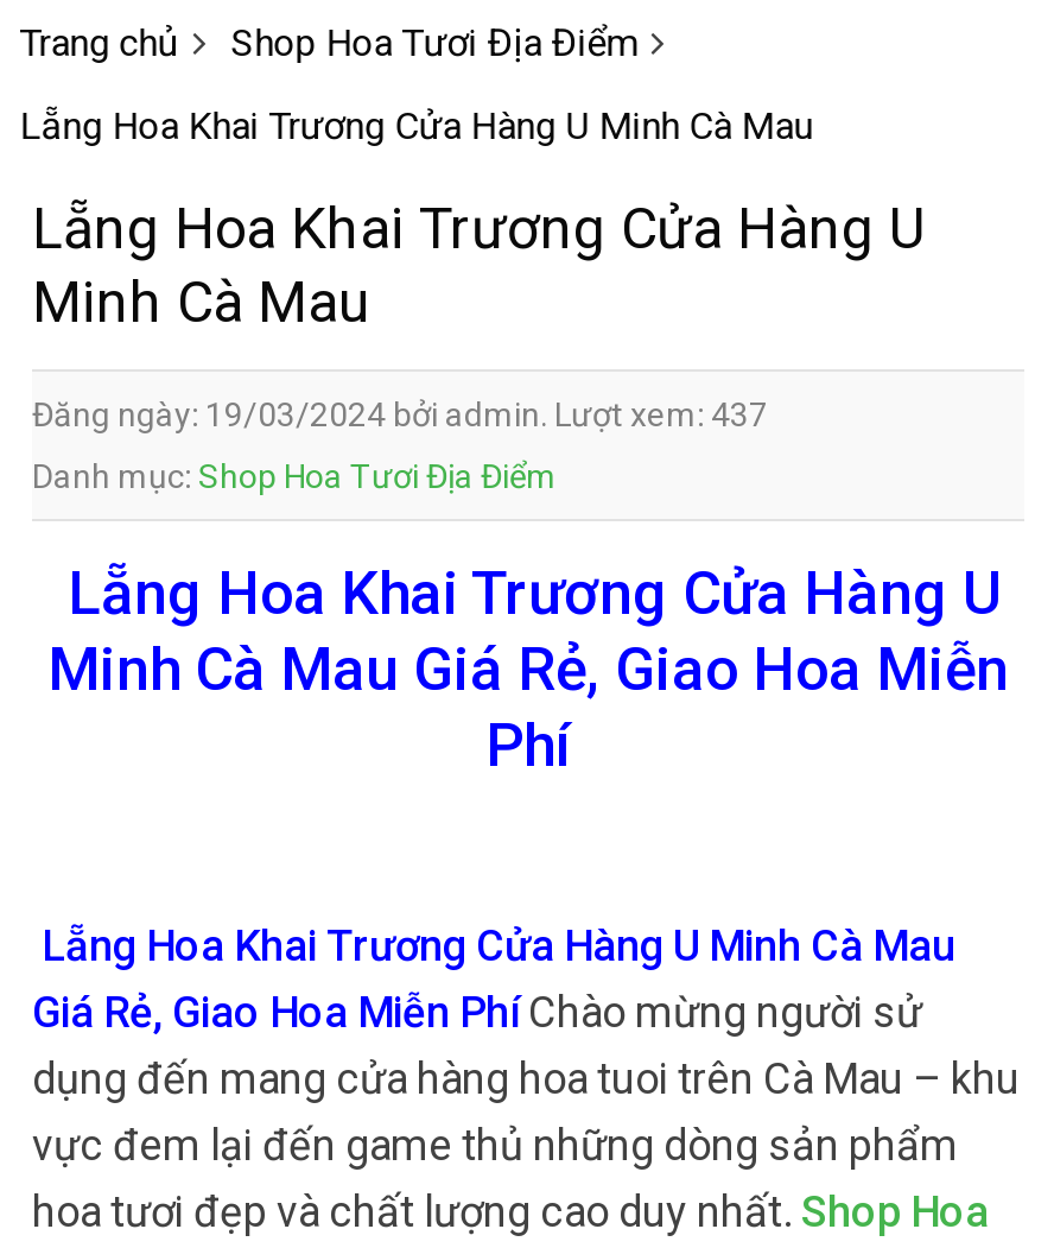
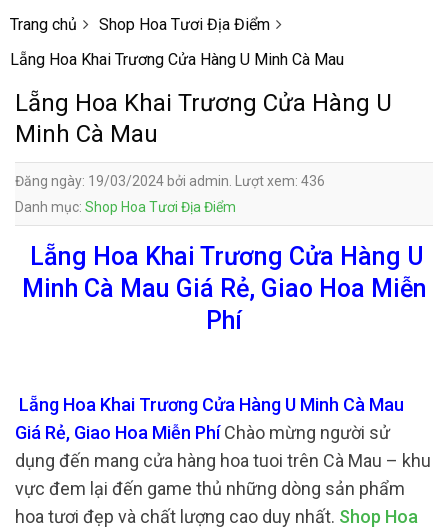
- Đăng ngày: 19/03/2024 bởi admin. Lượt xem: 437
+ Đăng ngày: 19/03/2024 bởi admin. Lượt xem: 436
